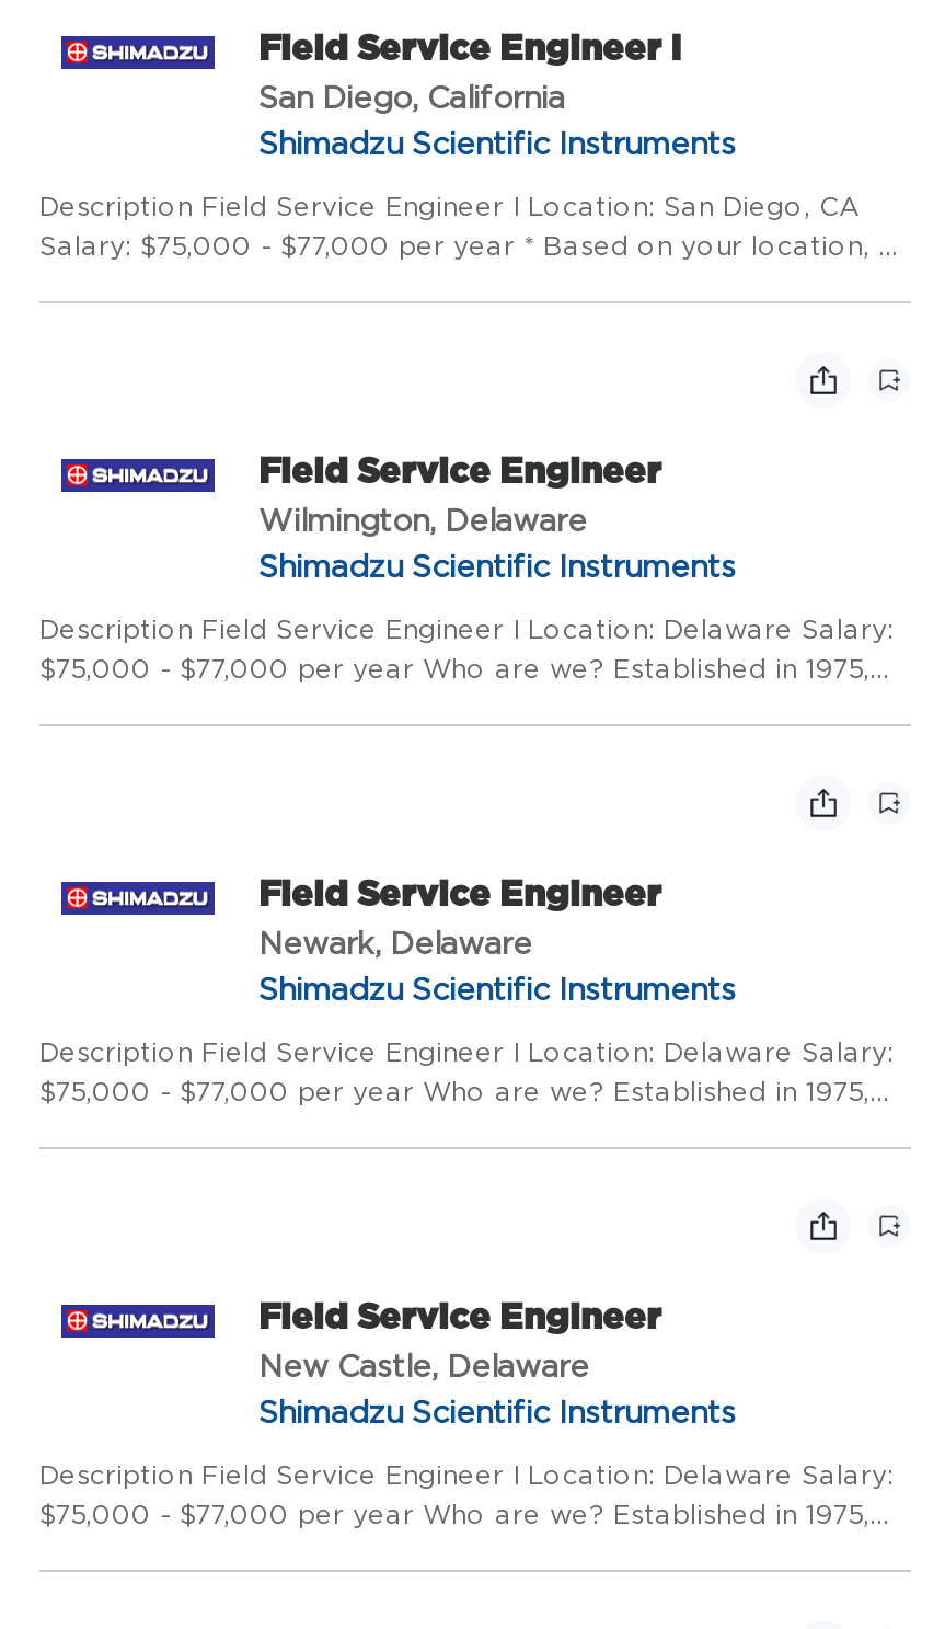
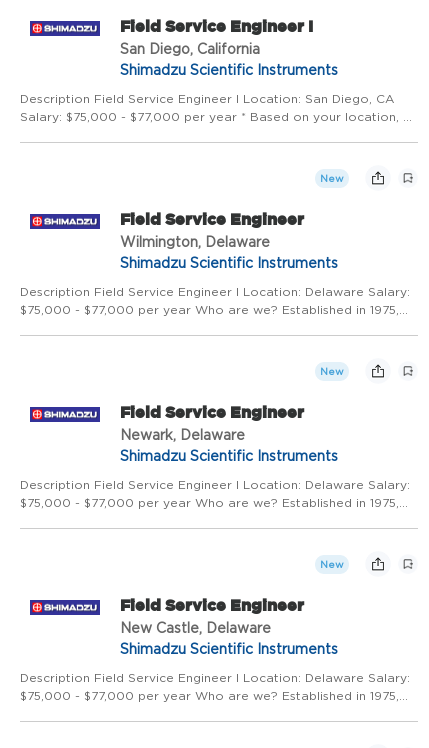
+ New

+ New

+ New
